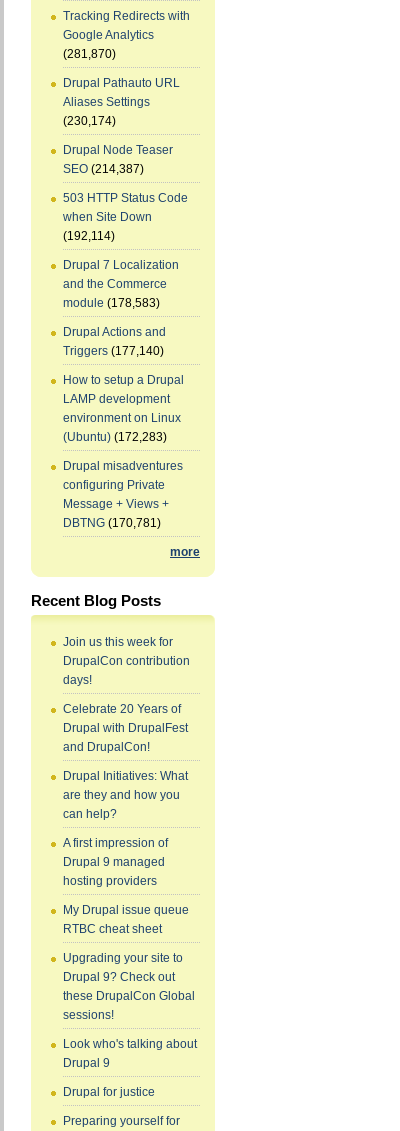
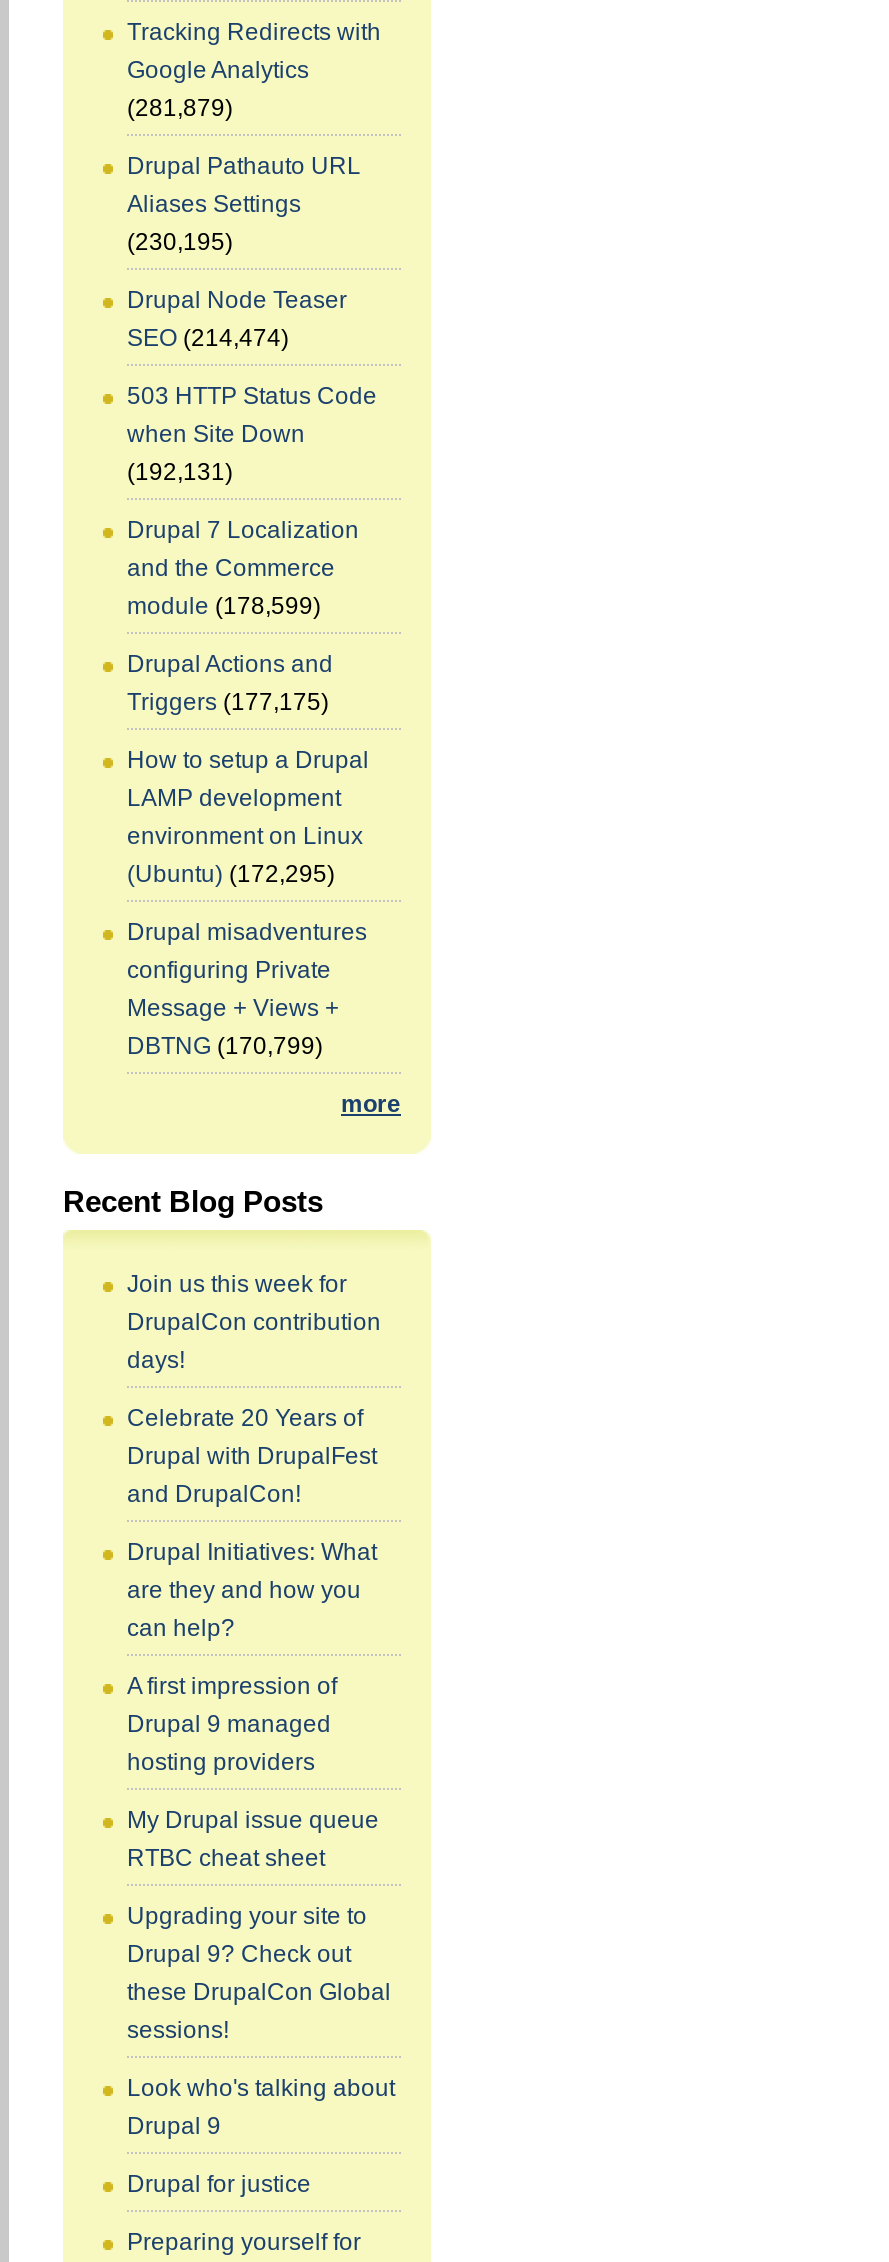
- (281,870)
+ (281,879)

- (230,174)
+ (230,195)

- SEO (214,387)
+ SEO (214,474)

- (192,114)
+ (192,131)

- module (178,583)
+ module (178,599)

- Triggers (177,140)
+ Triggers (177,175)

- (Ubuntu) (172,283)
+ (Ubuntu) (172,295)

- DBTNG (170,781)
+ DBTNG (170,799)
